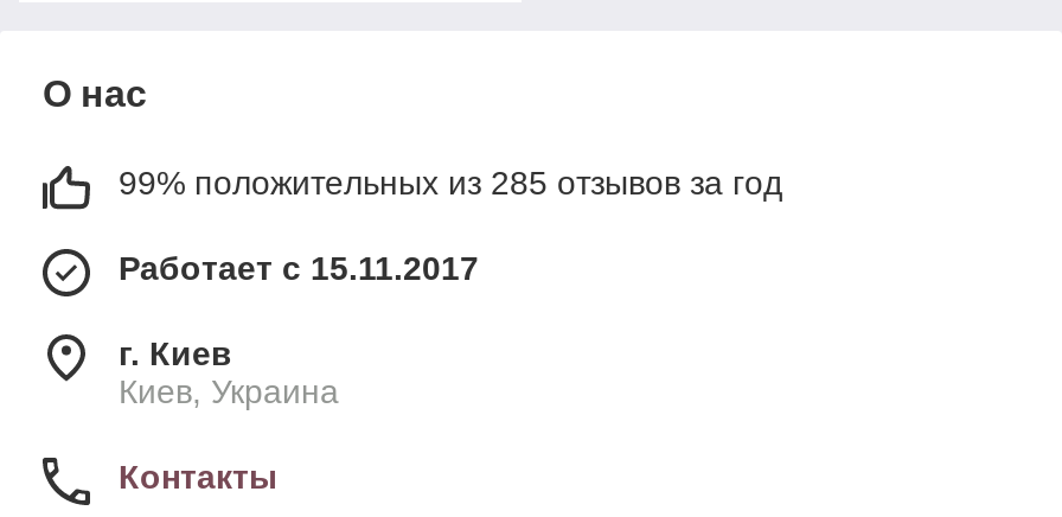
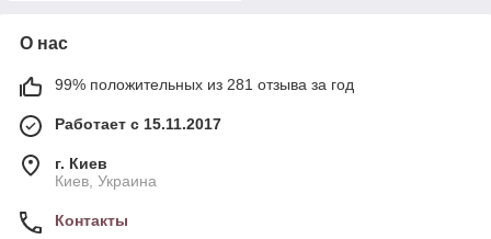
- 99% положительных из 285 отзывов за год
+ 99% положительных из 281 отзыва за год
